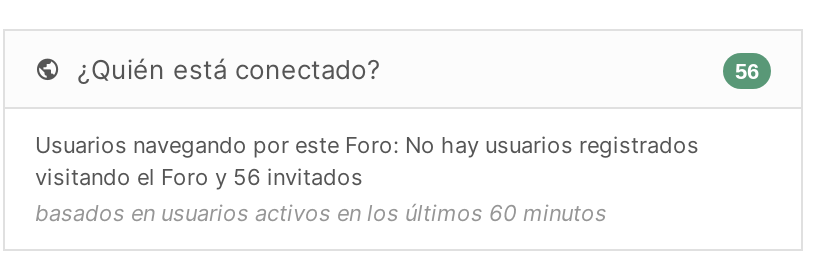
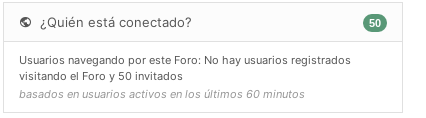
- 56
+ 50

- visitando el Foro y 56 invitados
+ visitando el Foro y 50 invitados
